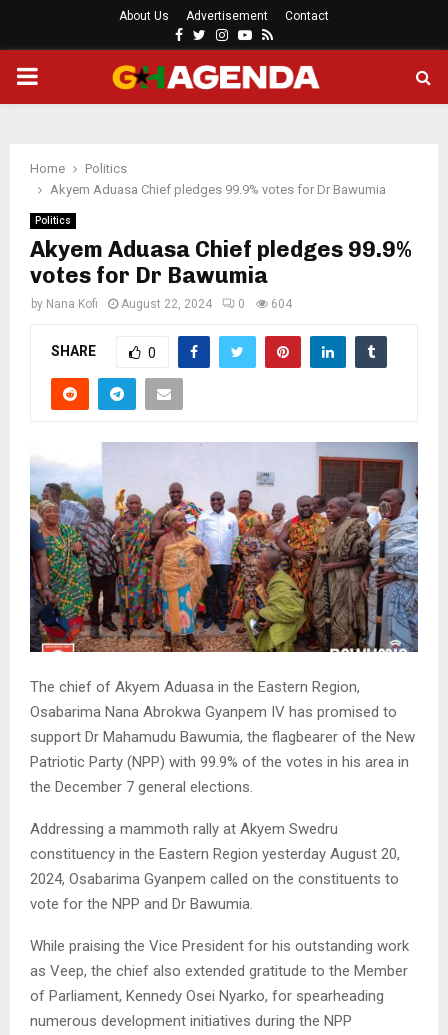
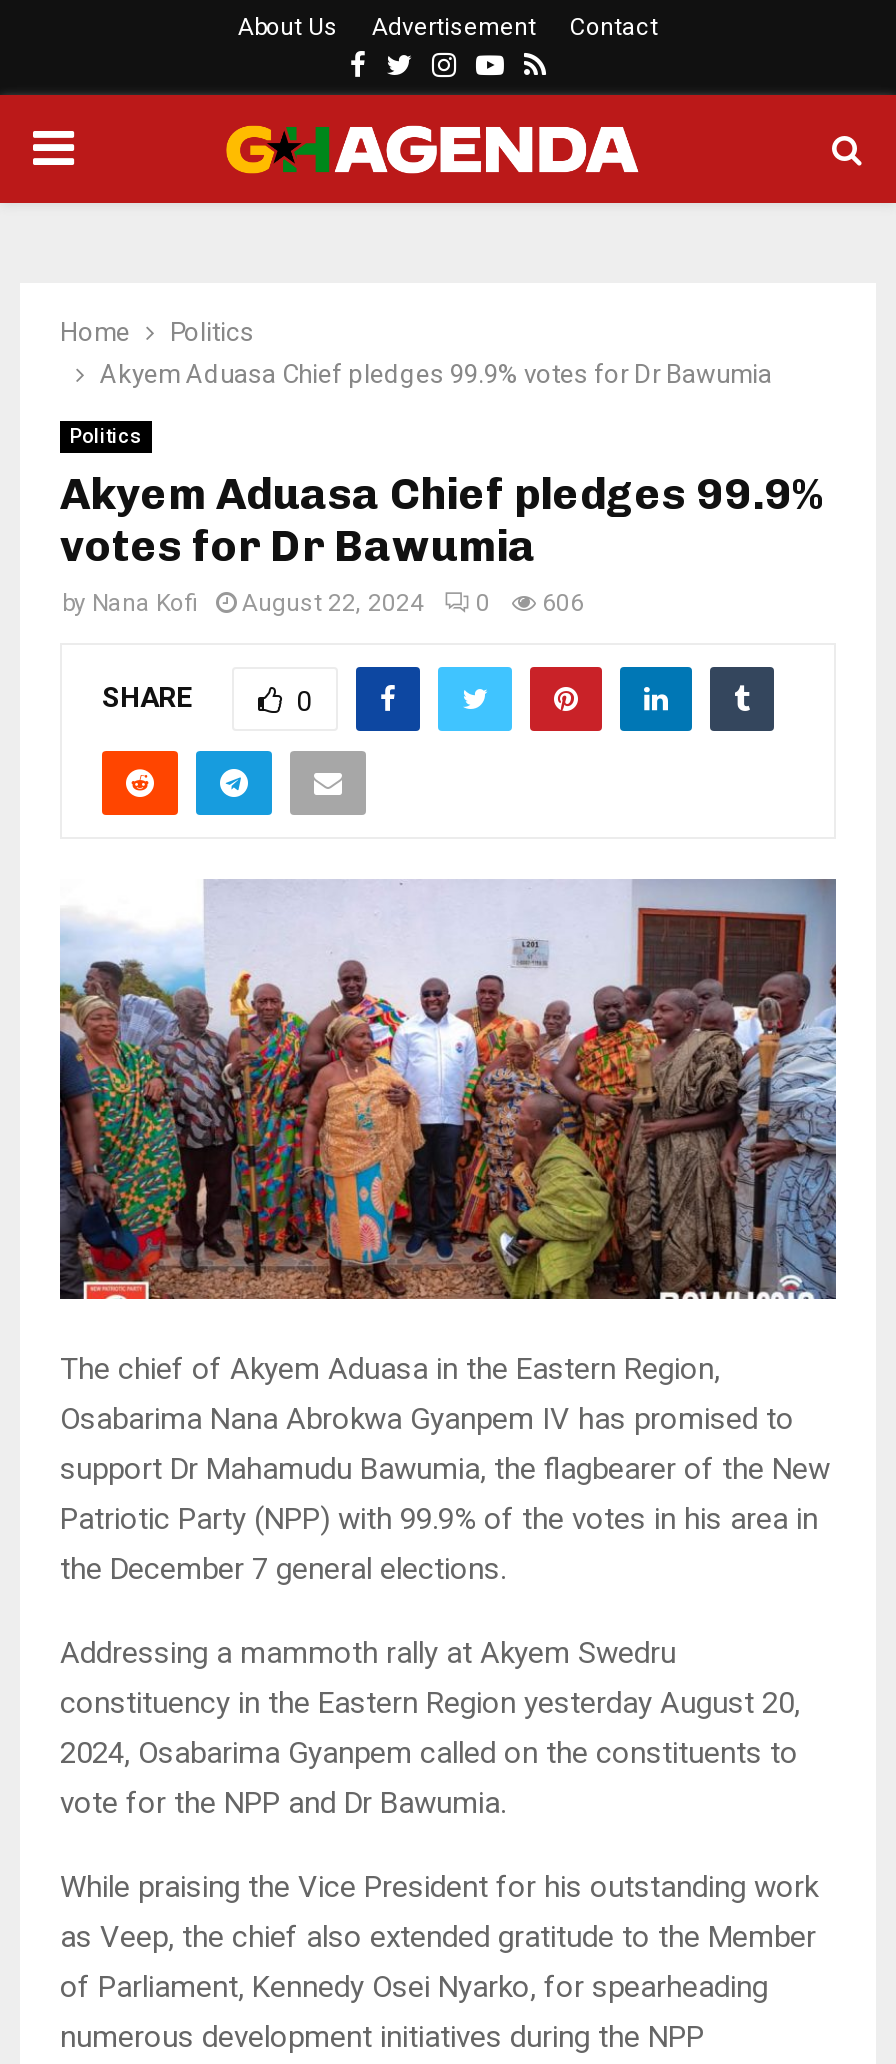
- by Nana Kofi August 22, 2024 0 604
+ by Nana Kofi August 22, 2024 0 606
